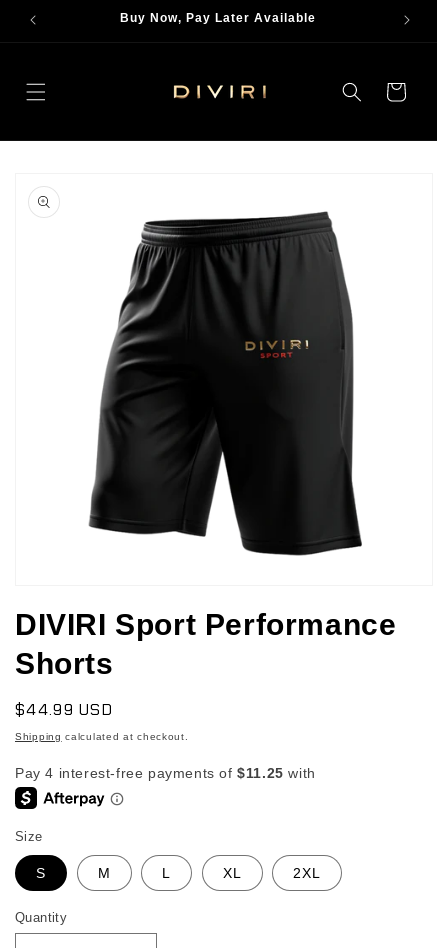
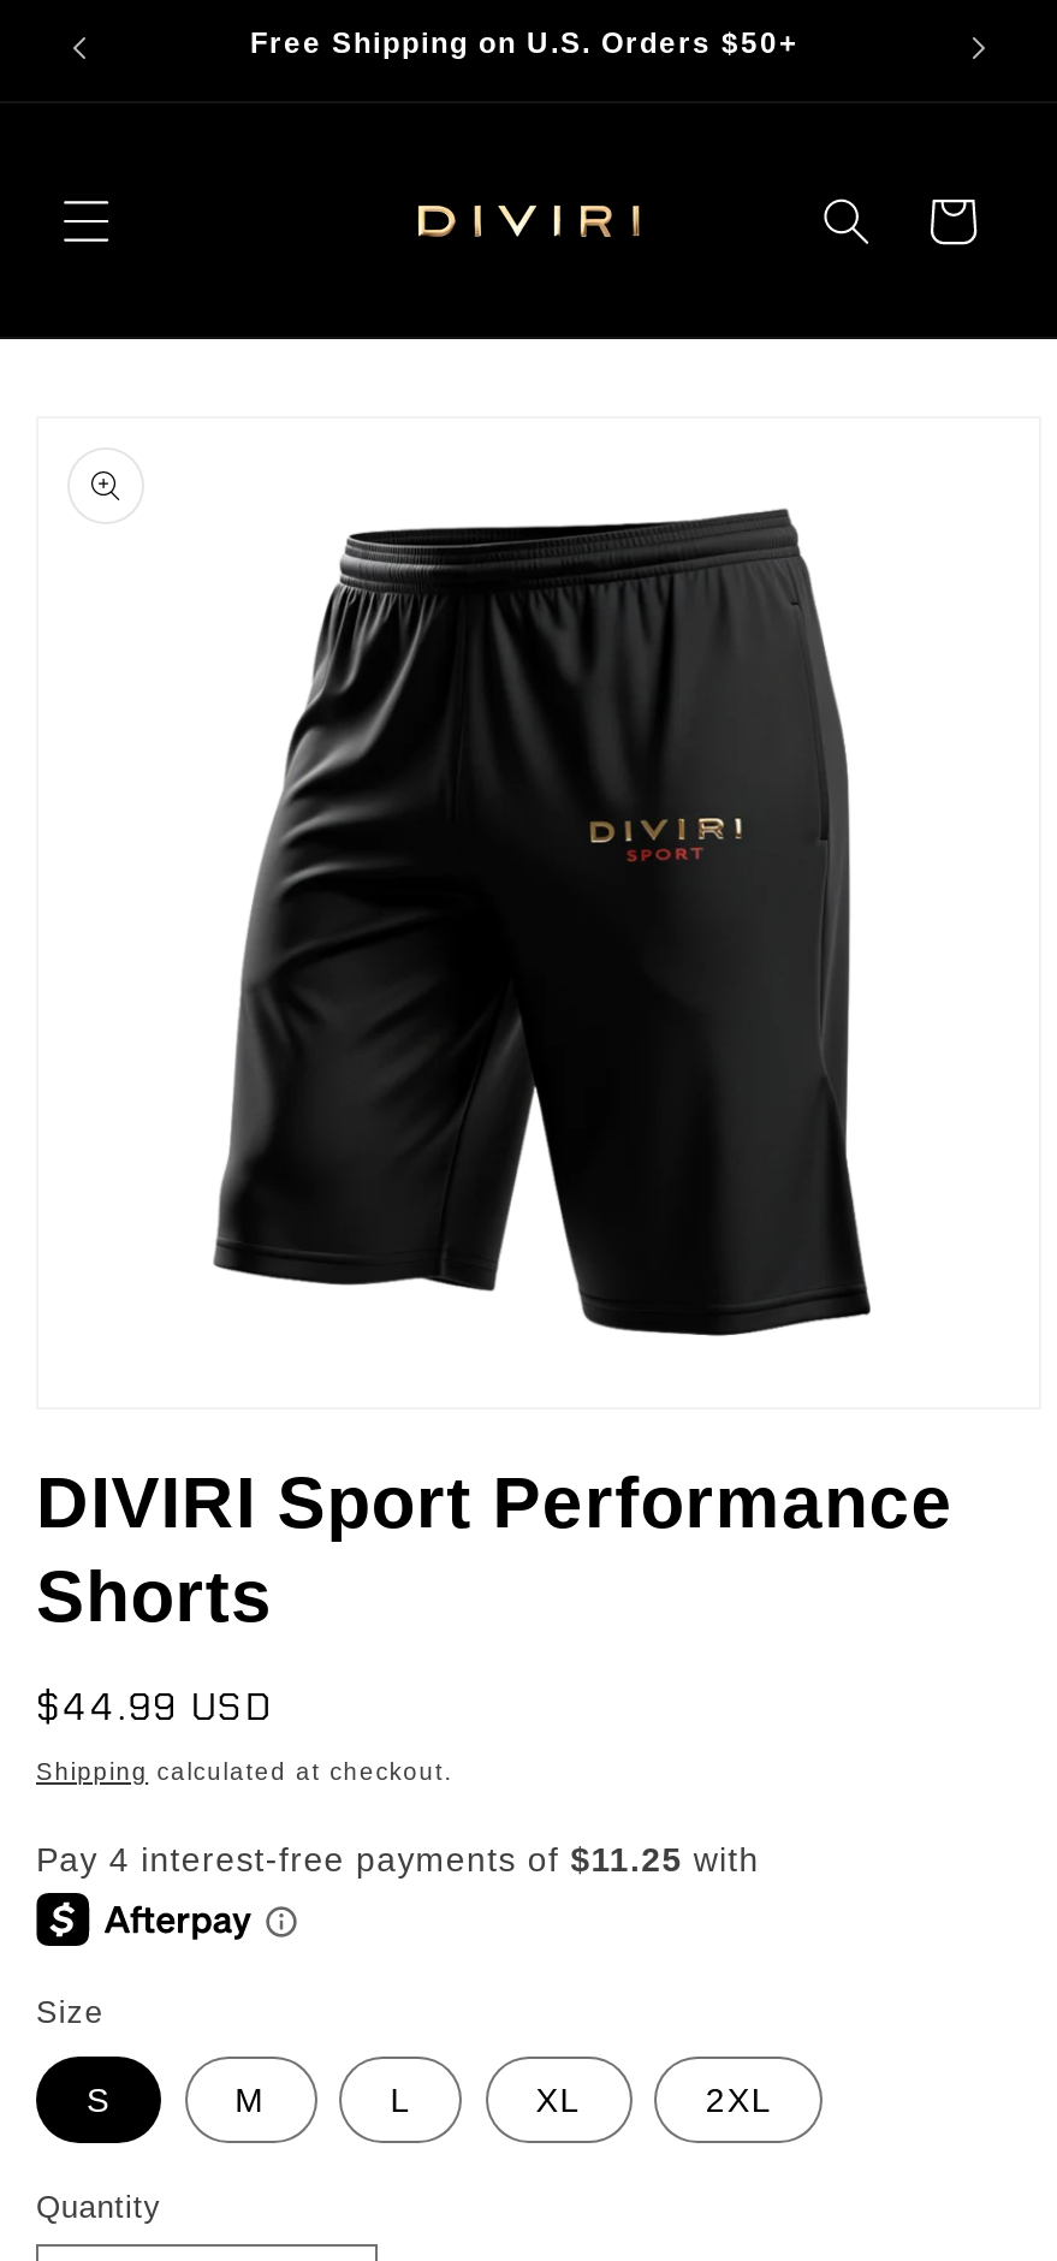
- Buy Now, Pay Later Available
+ Free Shipping on U.S. Orders $50+
